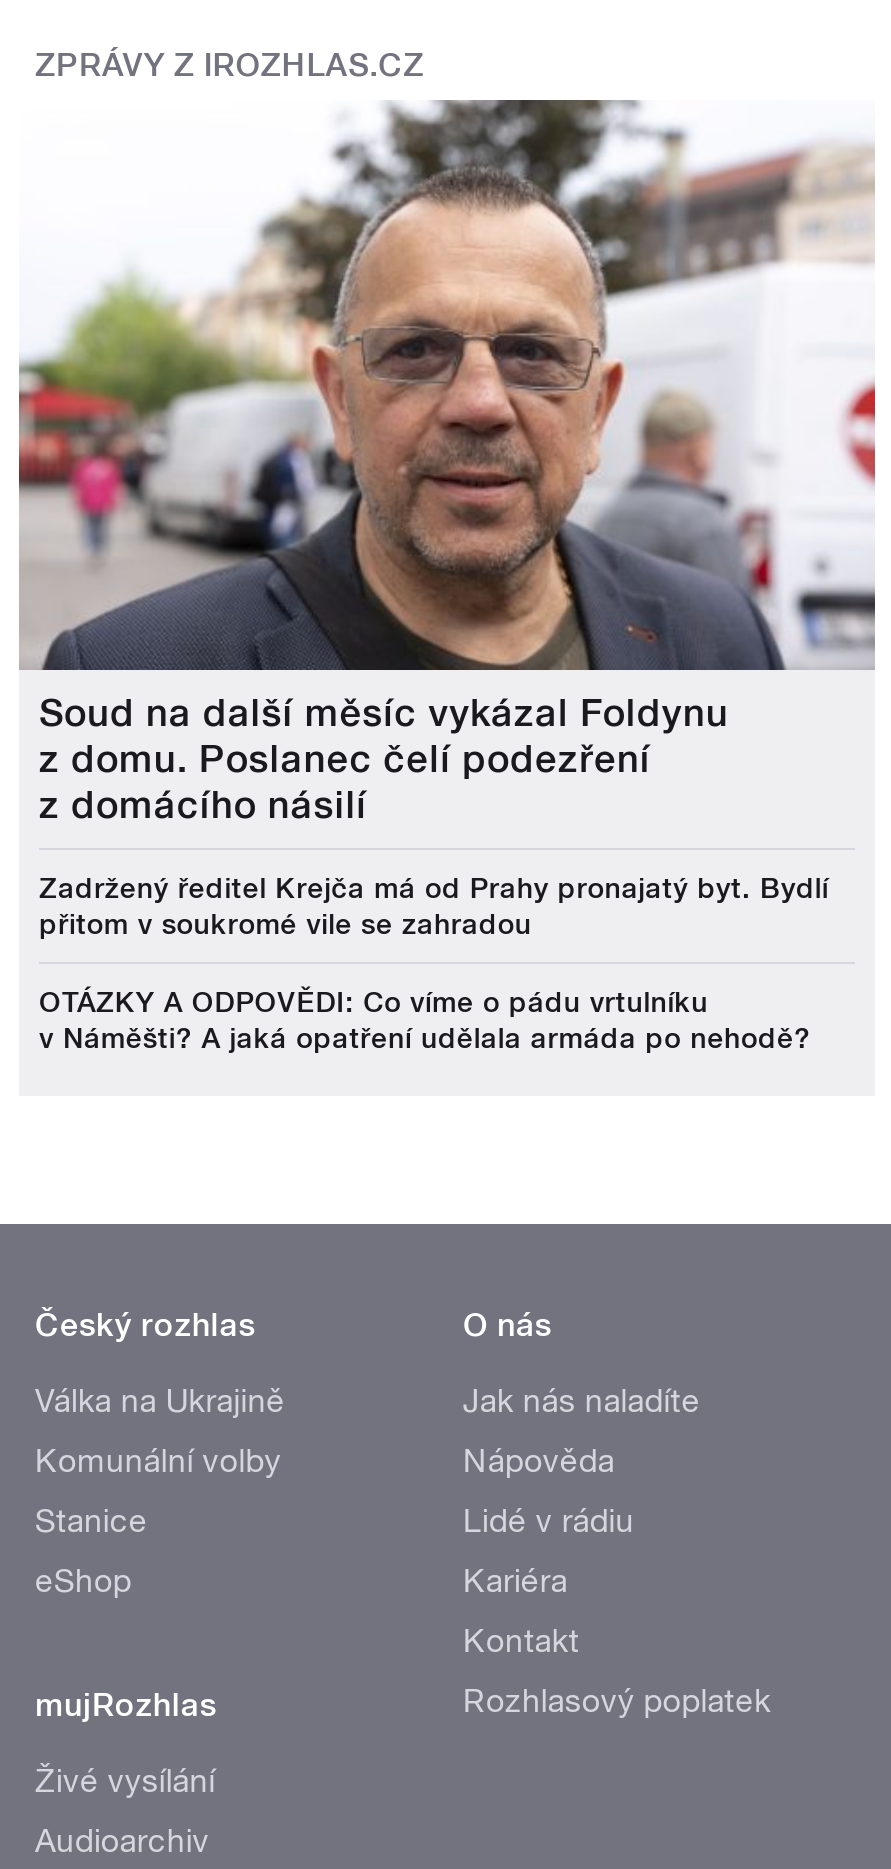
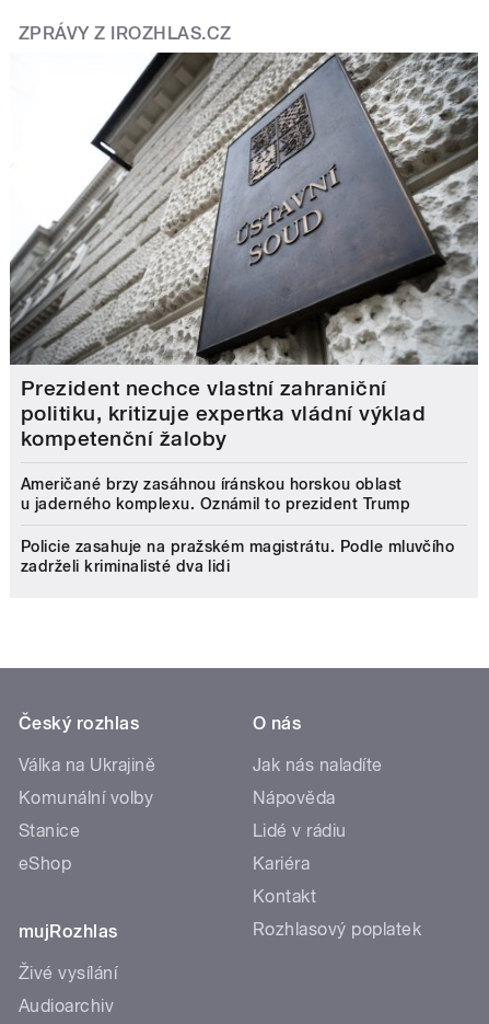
- [image]
- Soud na další měsíc vykázal Foldynu
- z domu. Poslanec čelí podezření
- z domácího násilí
+ [image]
+ Prezident nechce vlastní zahraniční
+ politiku, kritizuje expertka vládní výklad
+ kompetenční žaloby

- Zadržený ředitel Krejča má od Prahy pronajatý byt. Bydlí
- přitom v soukromé vile se zahradou
+ Američané brzy zasáhnou íránskou horskou oblast
+ u jaderného komplexu. Oznámil to prezident Trump

- OTÁZKY A ODPOVĚDI: Co víme o pádu vrtulníku
- v Náměšti? A jaká opatření udělala armáda po nehodě?
+ Policie zasahuje na pražském magistrátu. Podle mluvčího
+ zadrželi kriminalisté dva lidi
